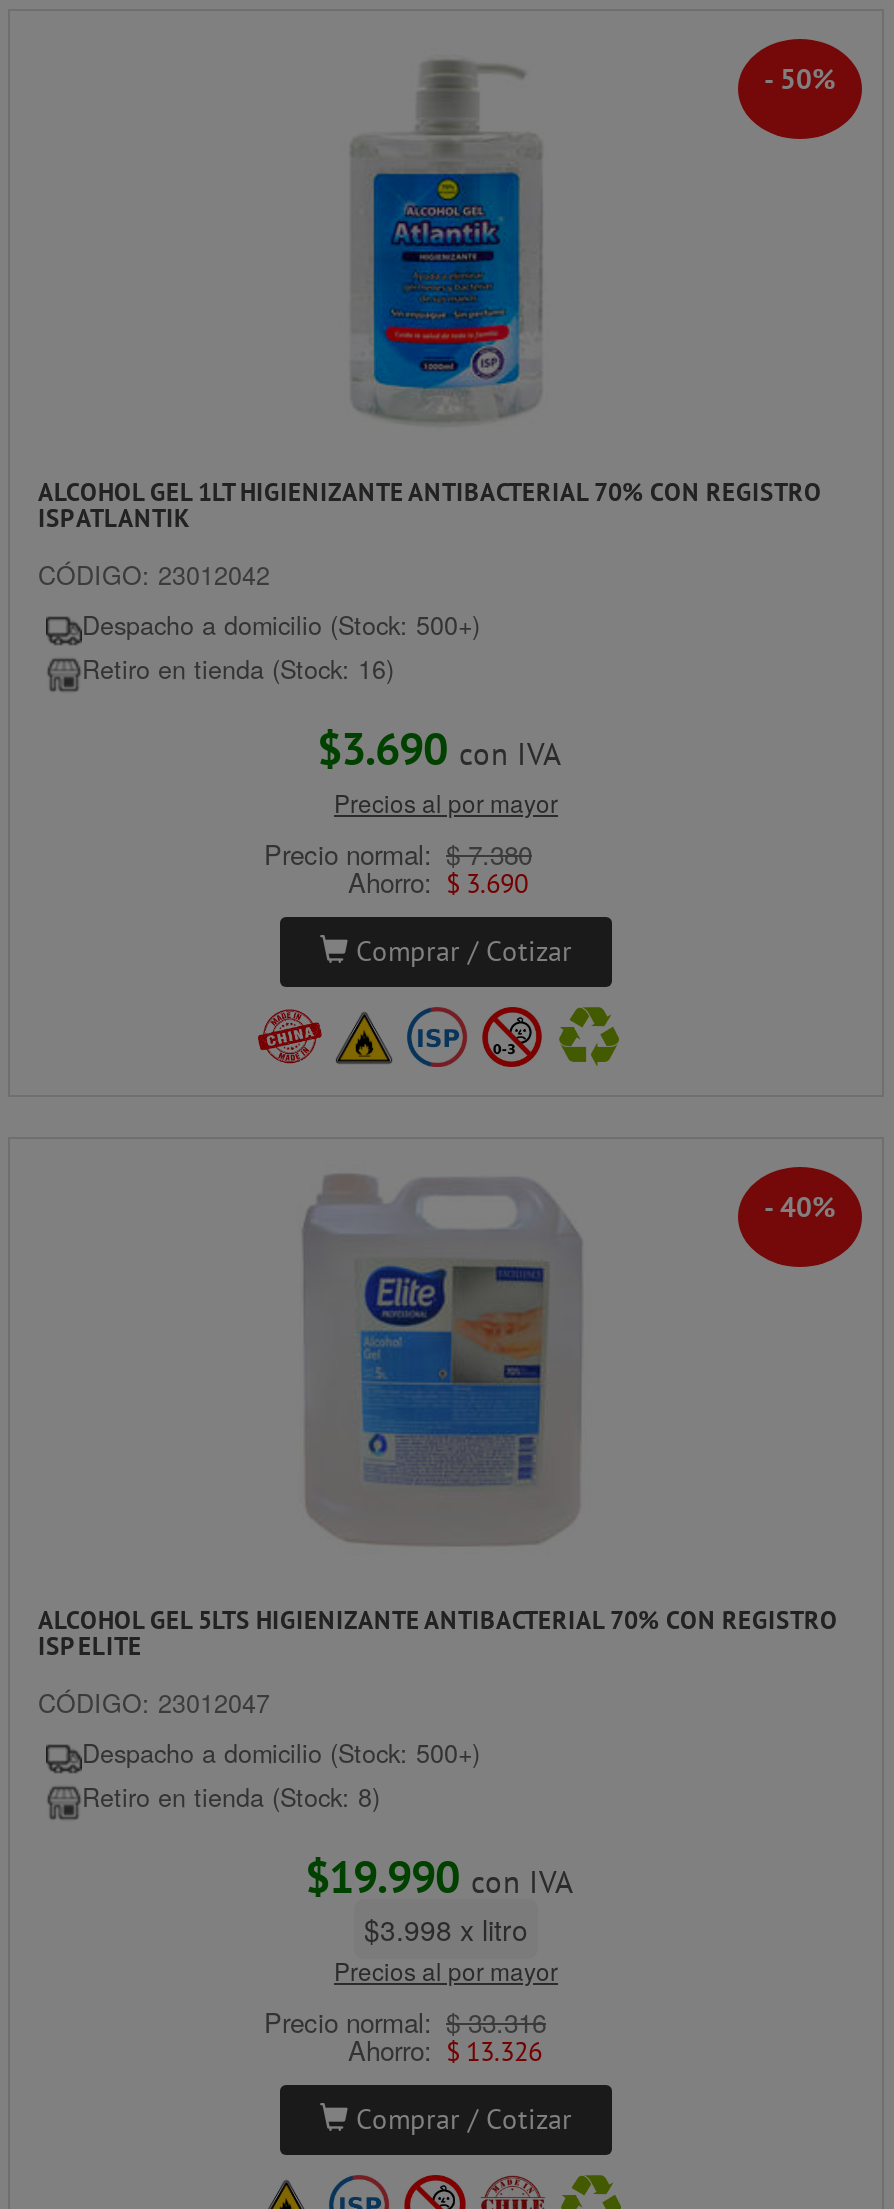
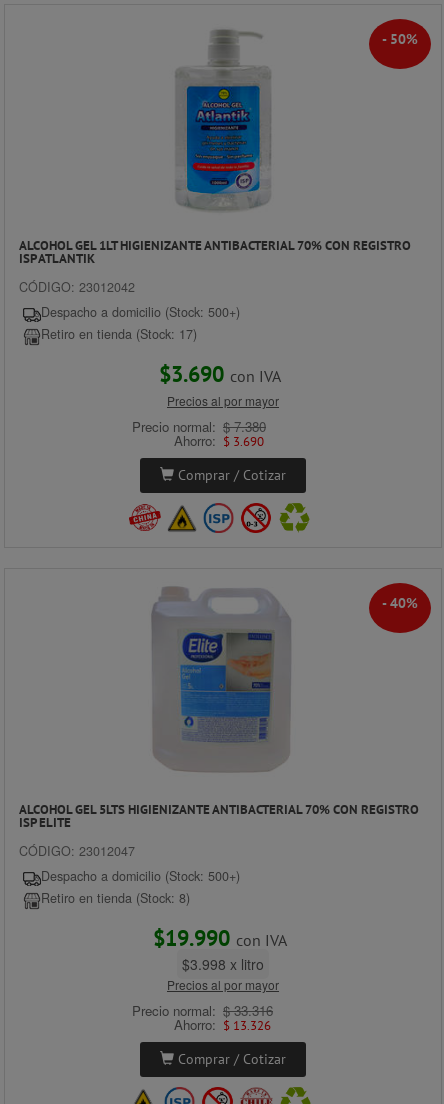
- Retiro en tienda (Stock: 16)
+ Retiro en tienda (Stock: 17)
